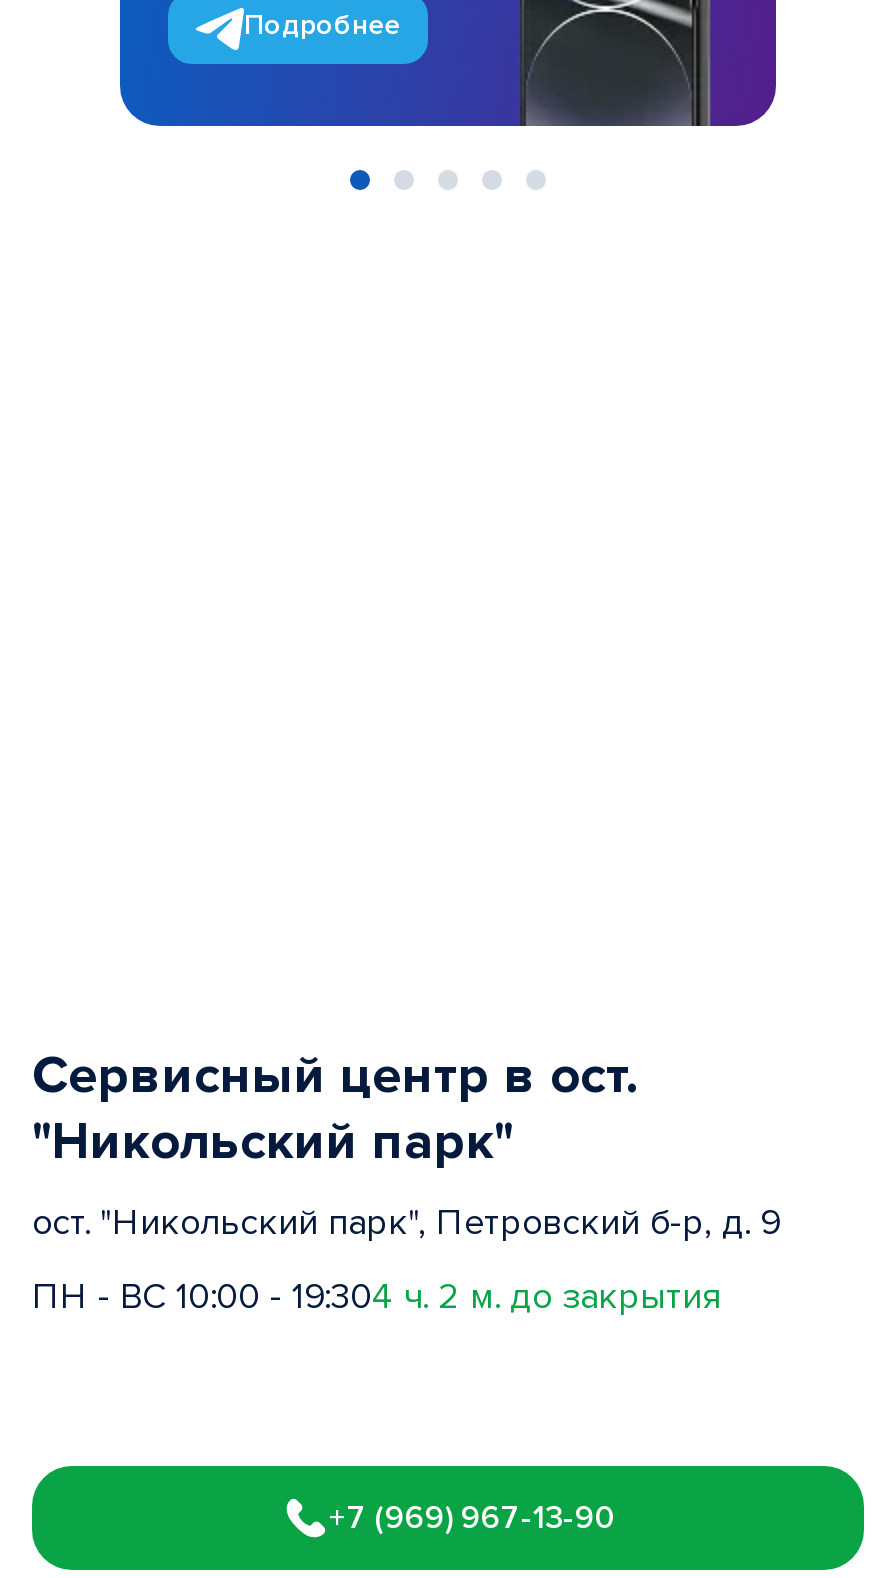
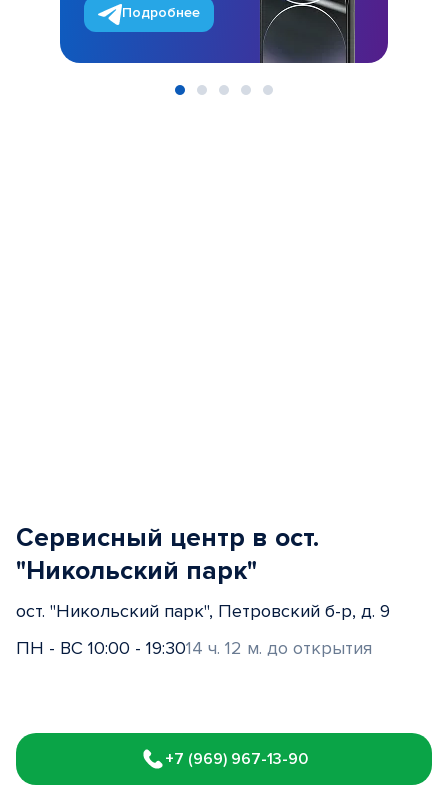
- ПН - ВС 10:00 - 19:304 ч. 2 м. до закрытия
+ ПН - ВС 10:00 - 19:3014 ч. 12 м. до открытия
